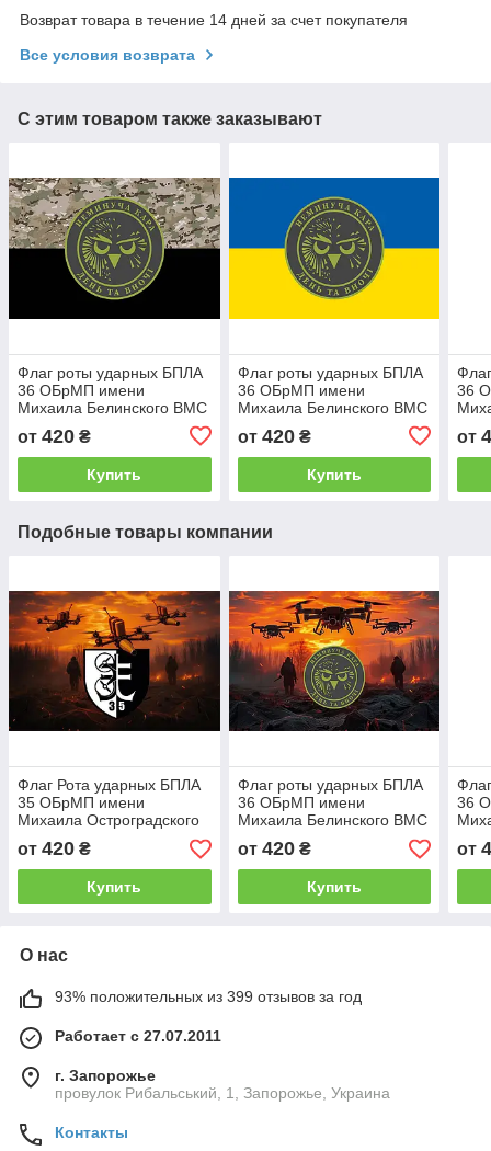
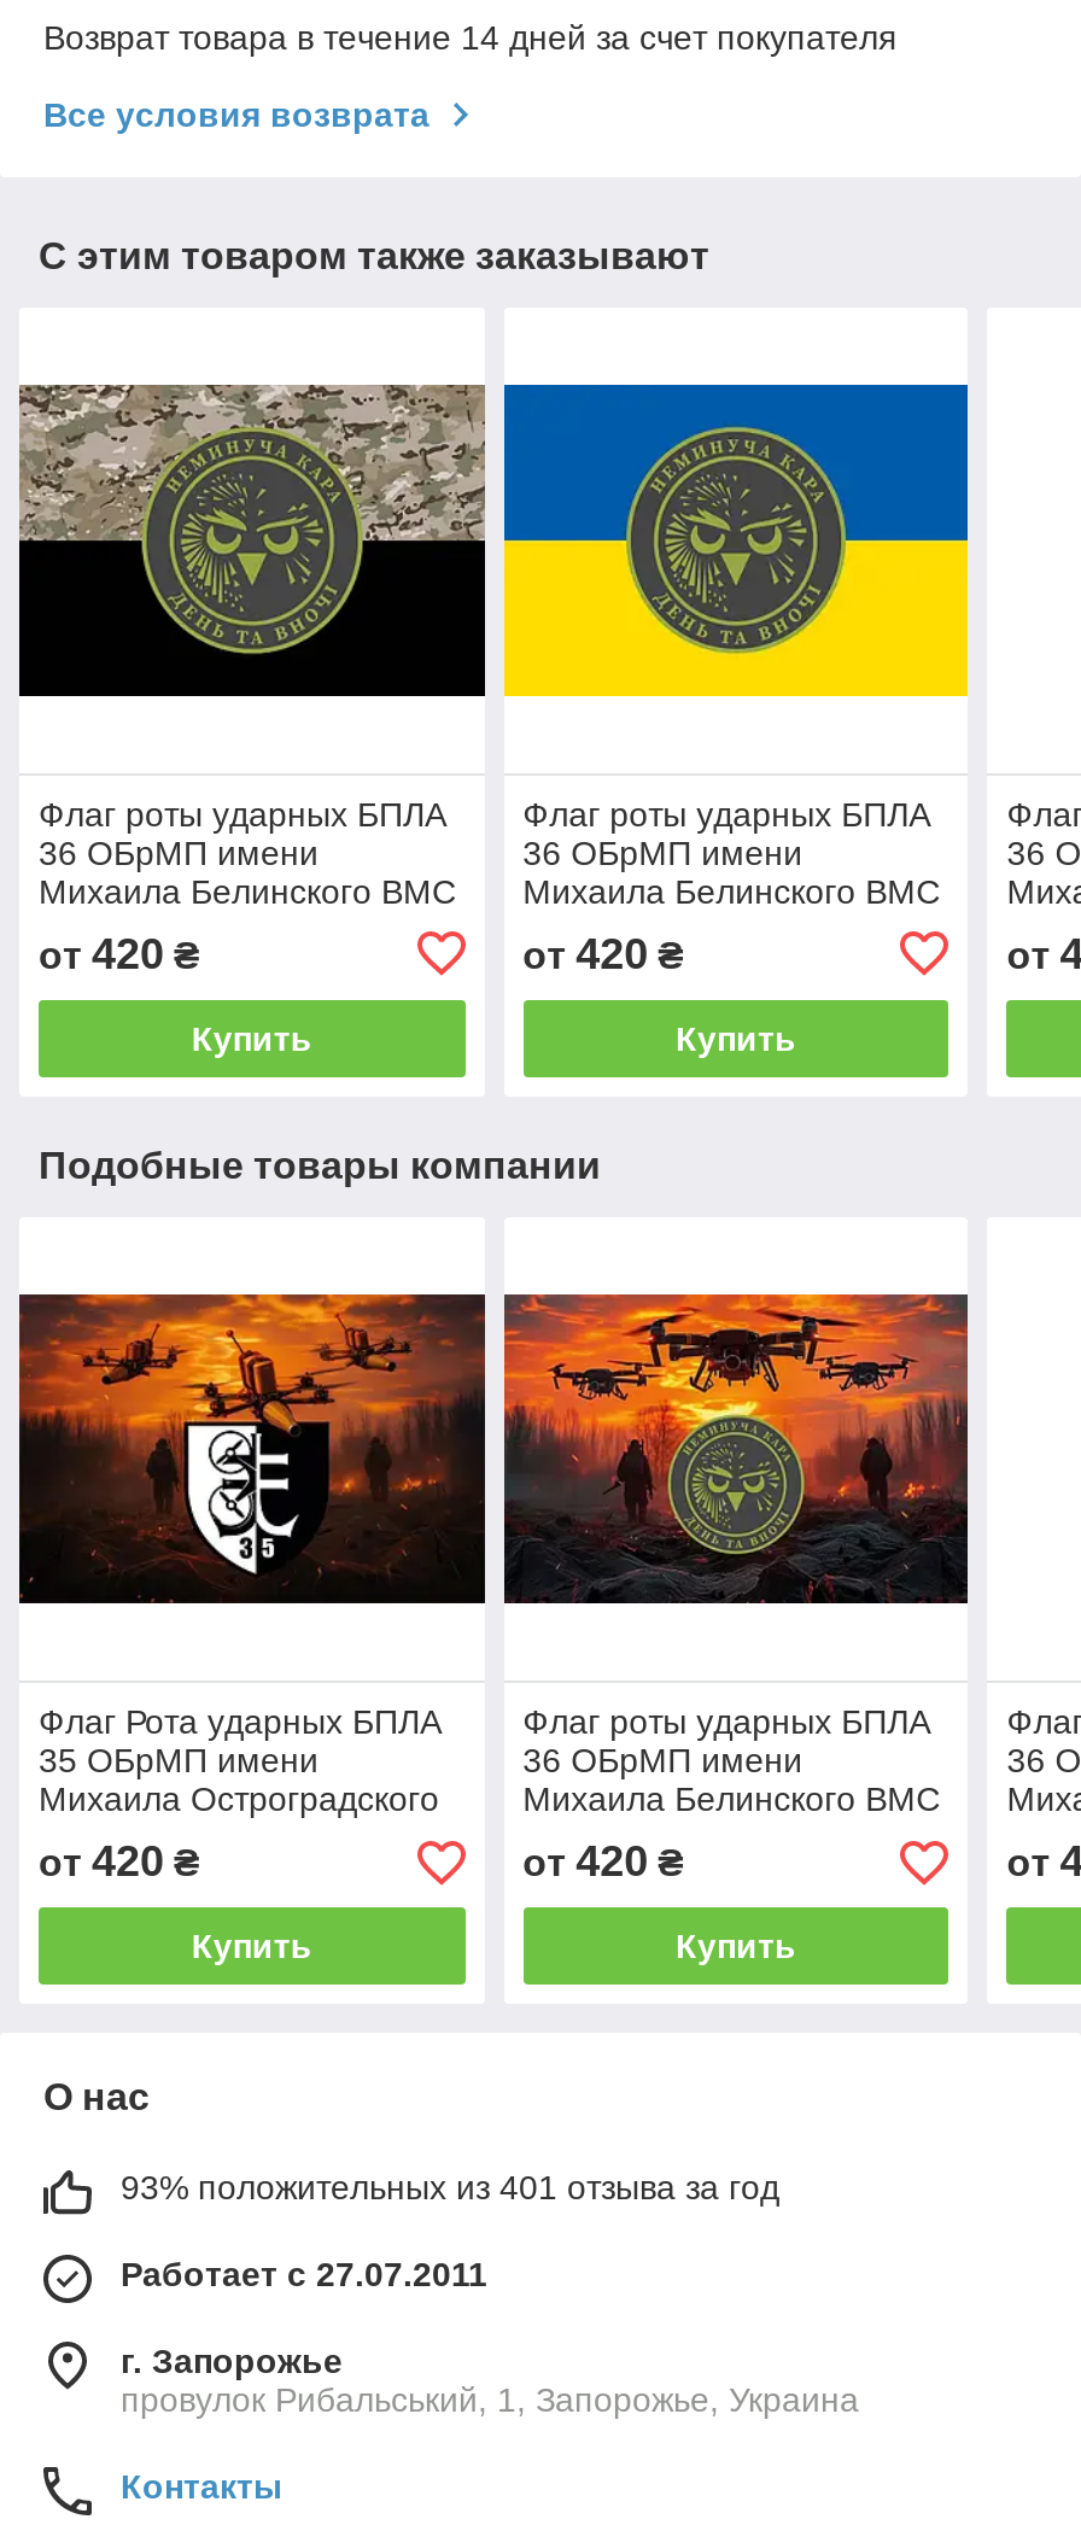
- 93% положительных из 399 отзывов за год
+ 93% положительных из 401 отзыва за год
